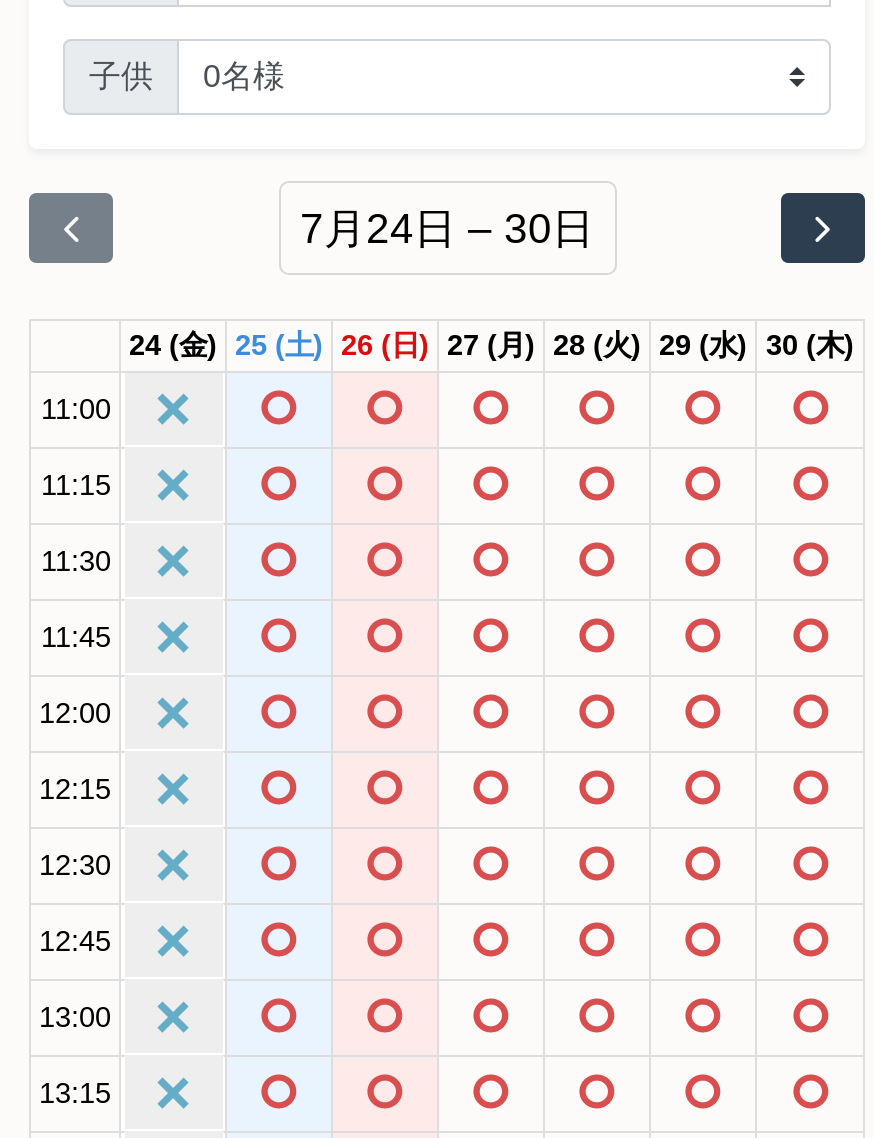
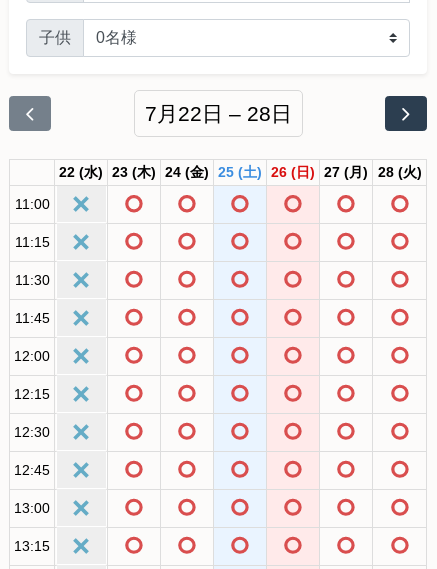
- 7月24日 – 30日
+ 7月22日 – 28日

- 24 (金) 25 (土) 26 (日) 27 (月) 28 (火) 29 (水) 30 (木)
+ 22 (水) 23 (木) 24 (金) 25 (土) 26 (日) 27 (月) 28 (火)
